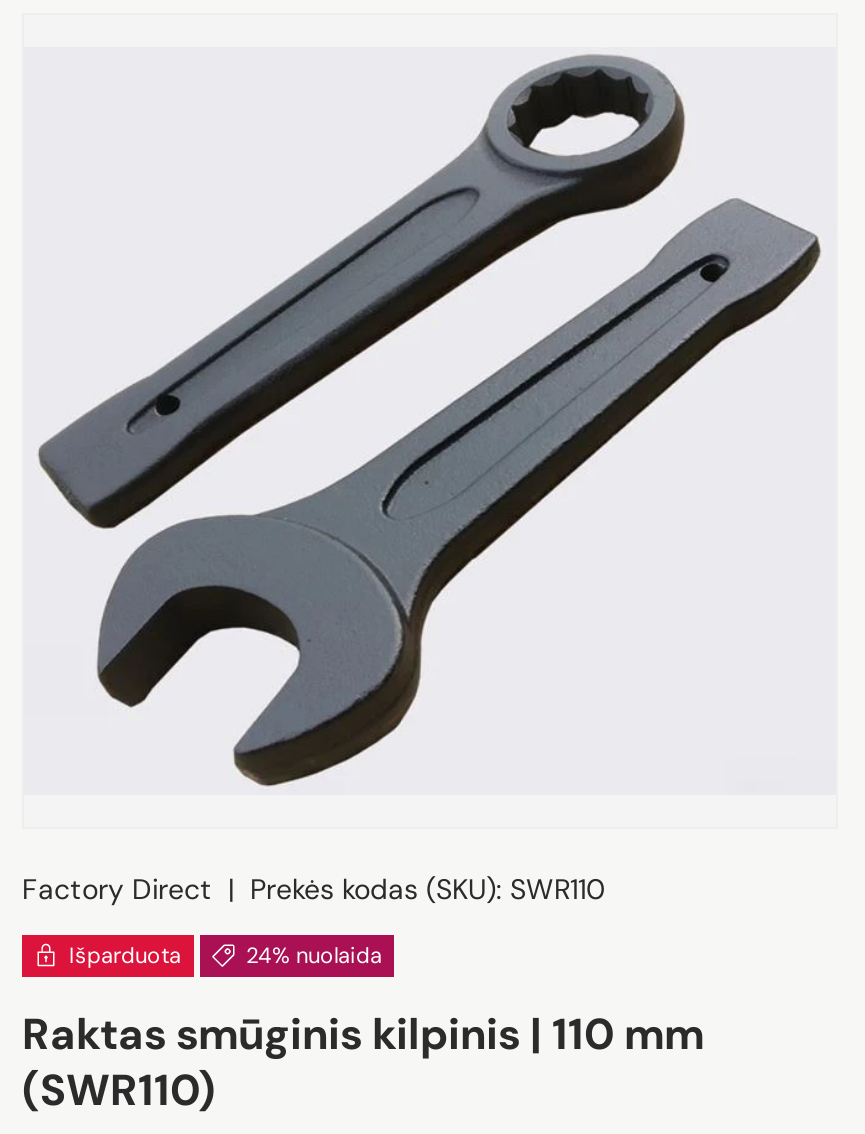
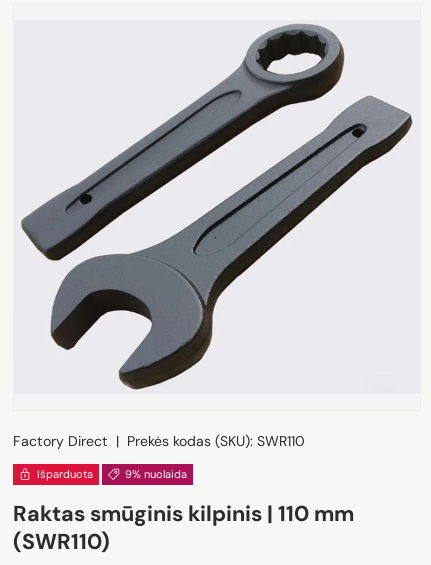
- 24% nuolaida
+ 9% nuolaida
